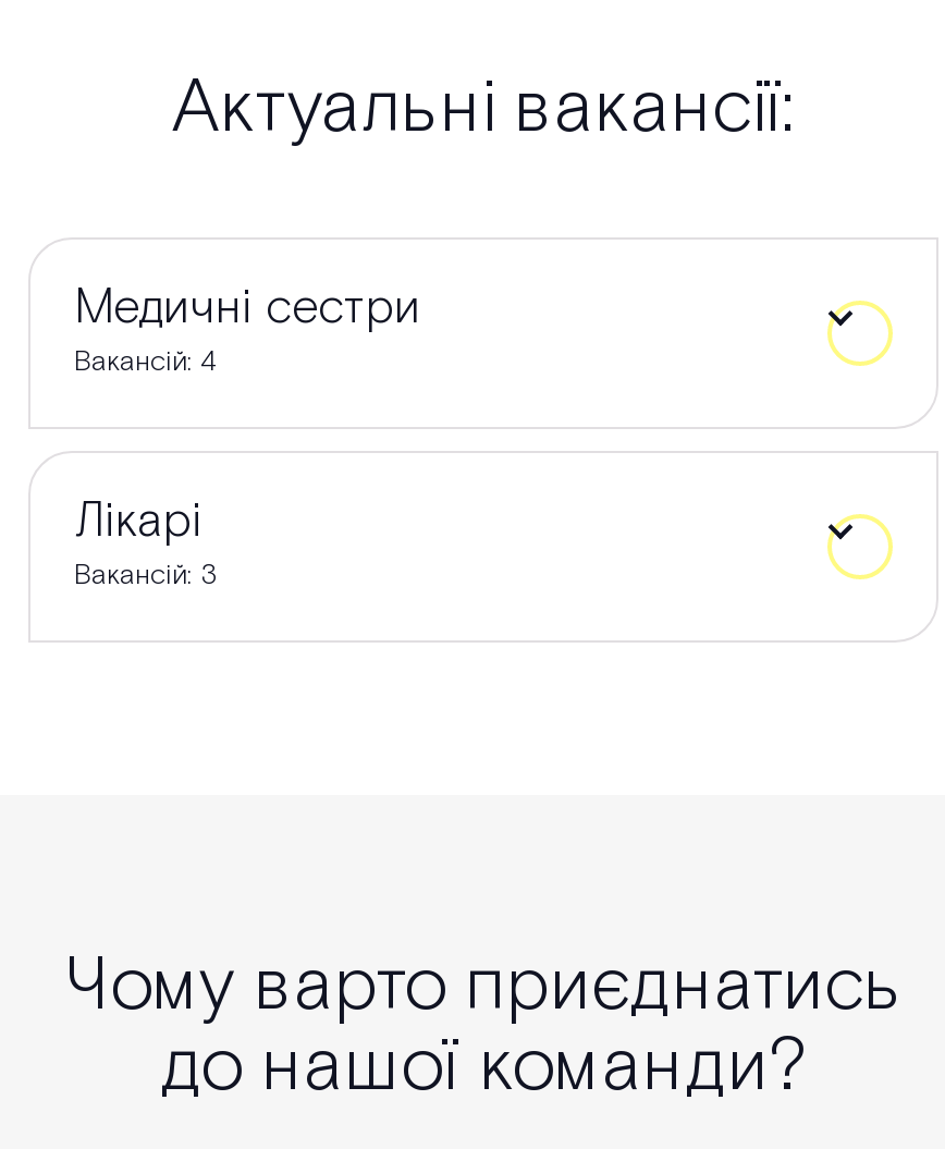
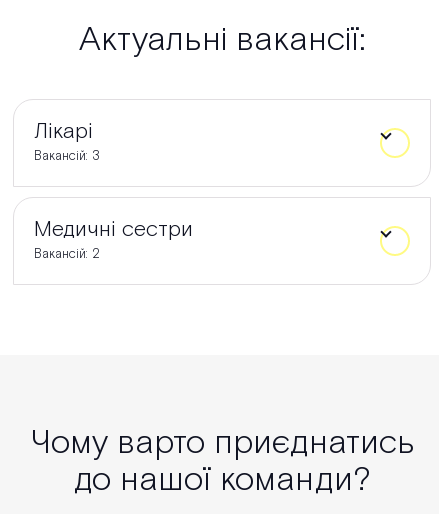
moved down: Медичні сестри

- Вакансій: 4

moved up: Лікарі | Вакансій: 3

+ Вакансій: 2
